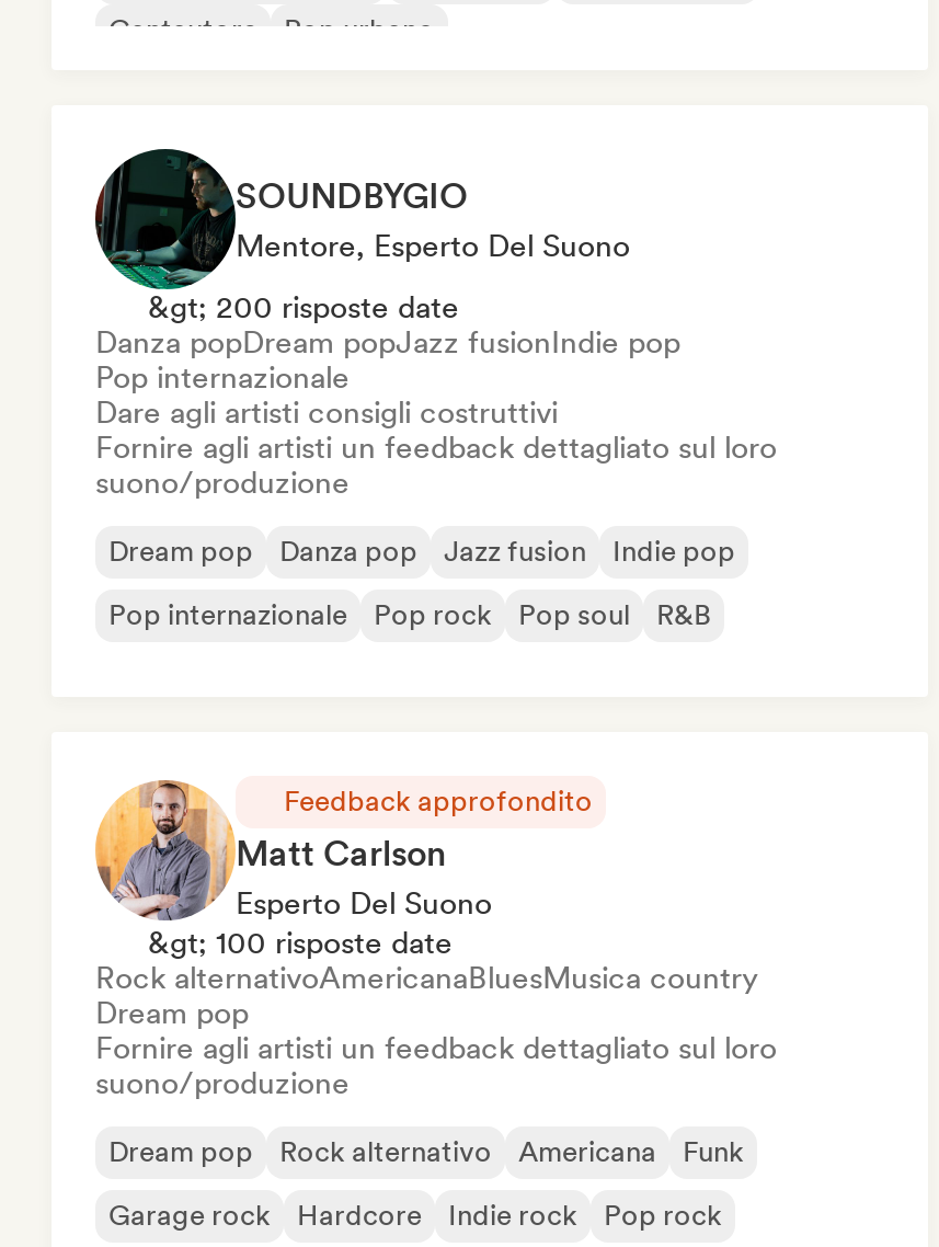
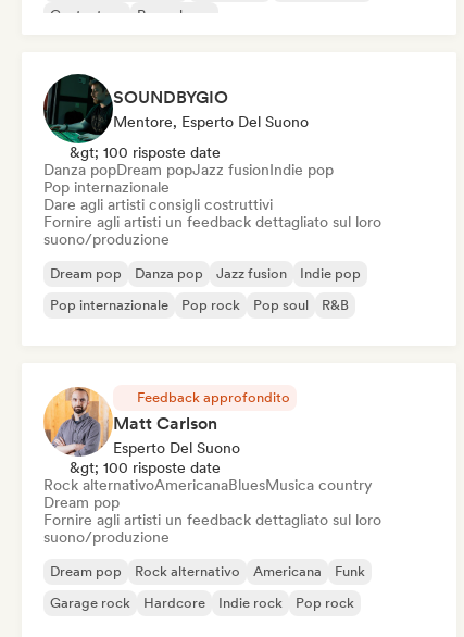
- &gt; 200 risposte date
+ &gt; 100 risposte date
